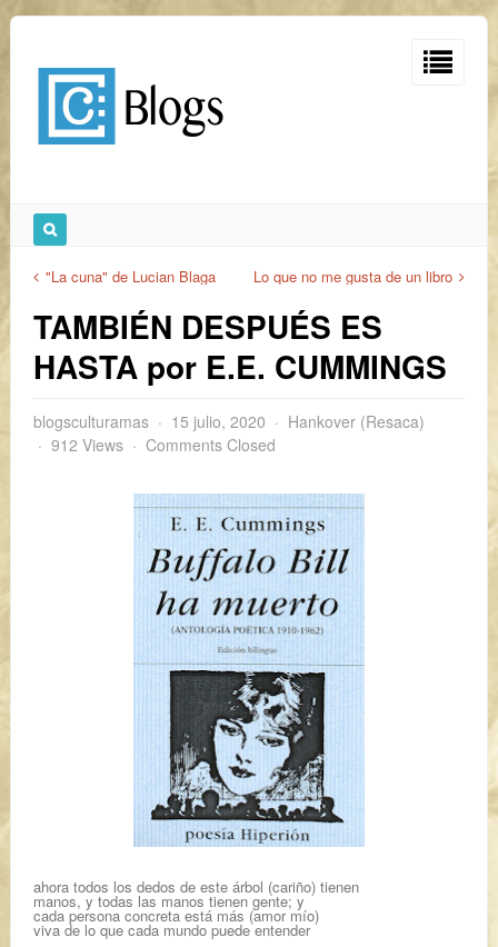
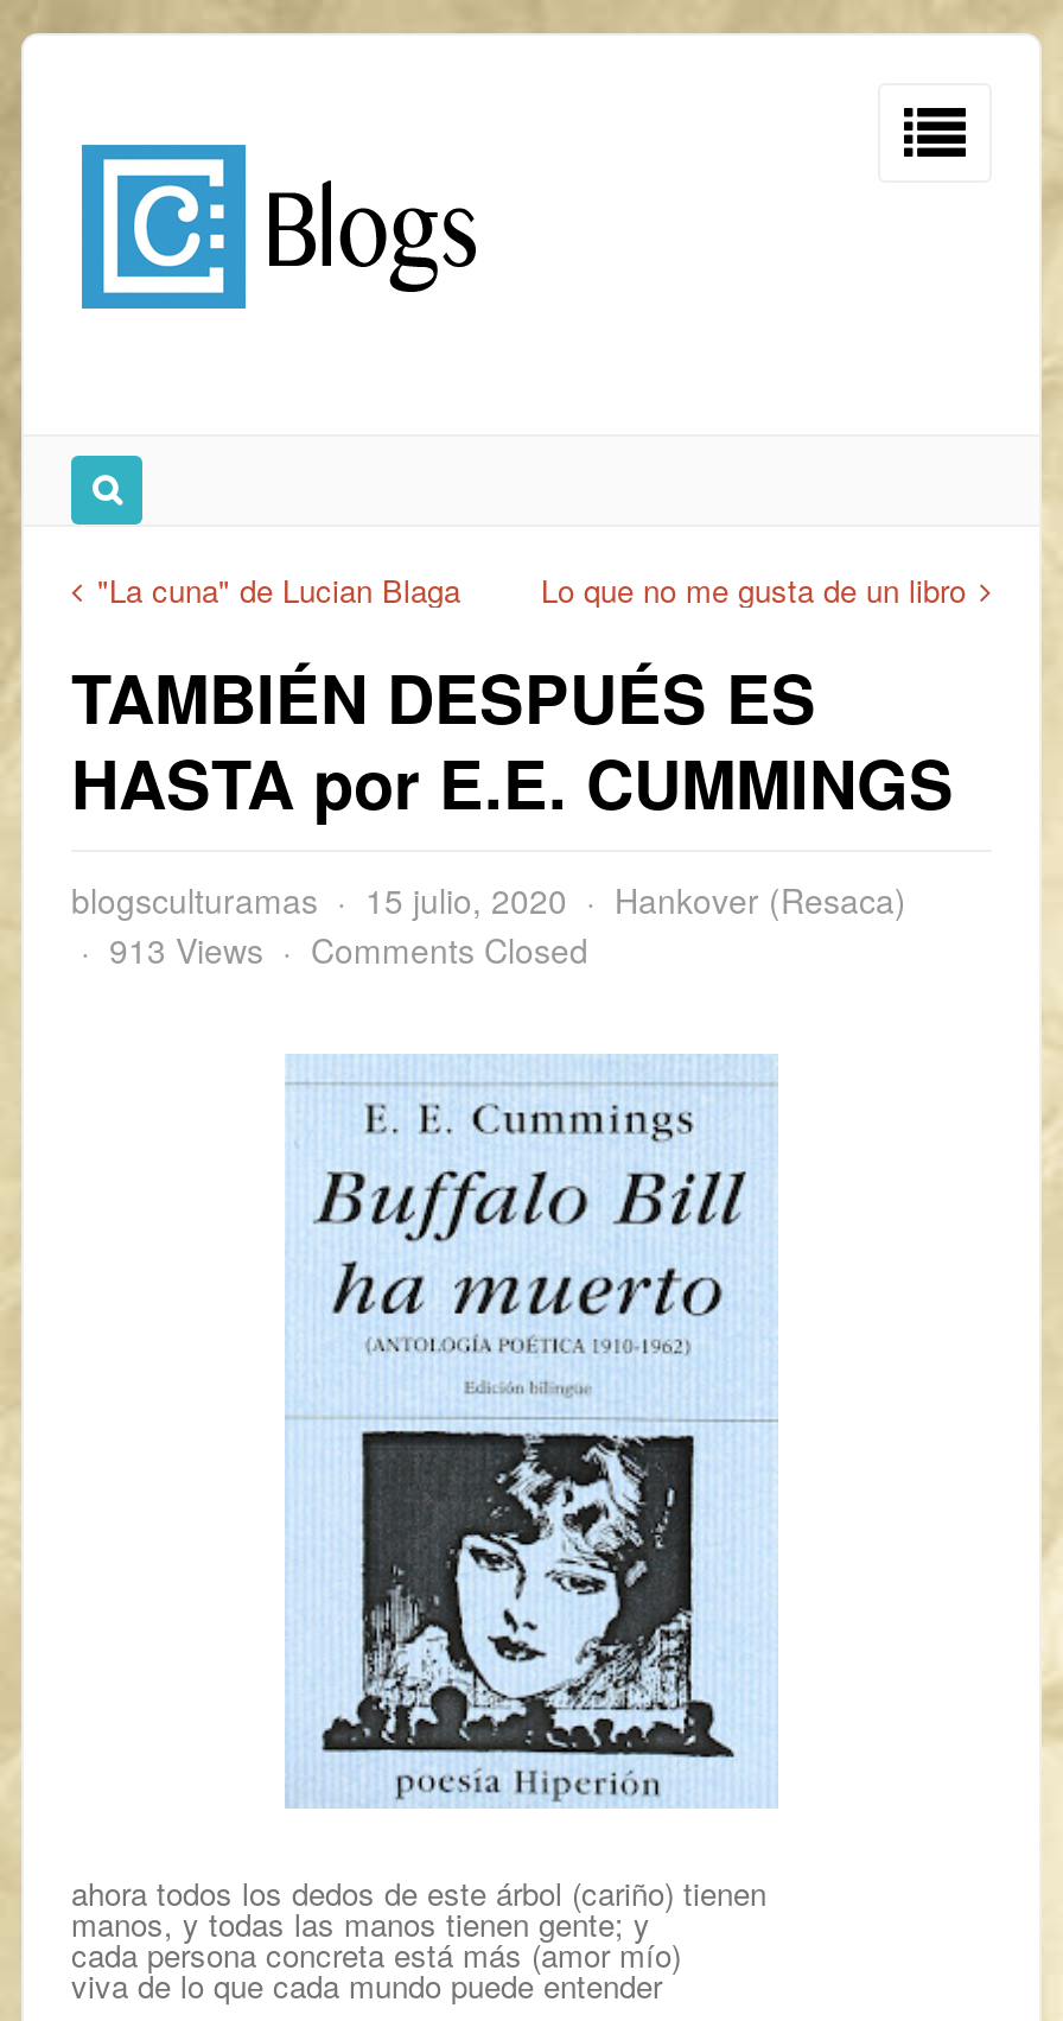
- 912 Views Comments Closed
+ 913 Views Comments Closed
